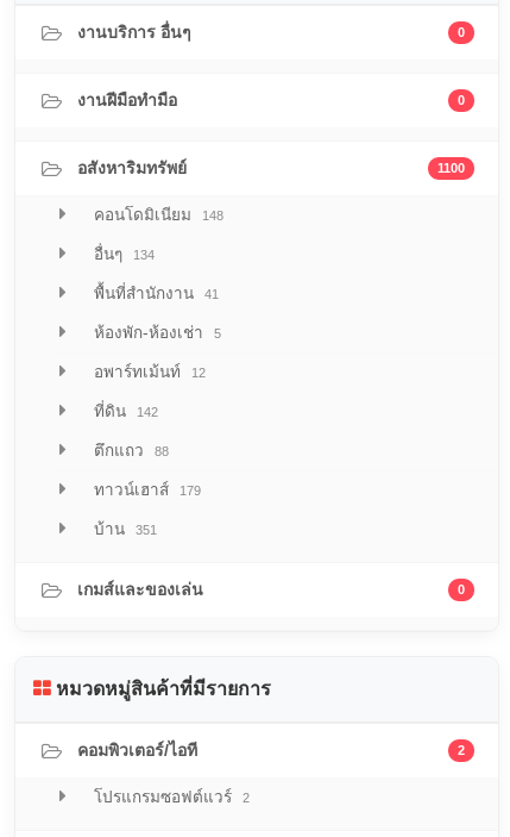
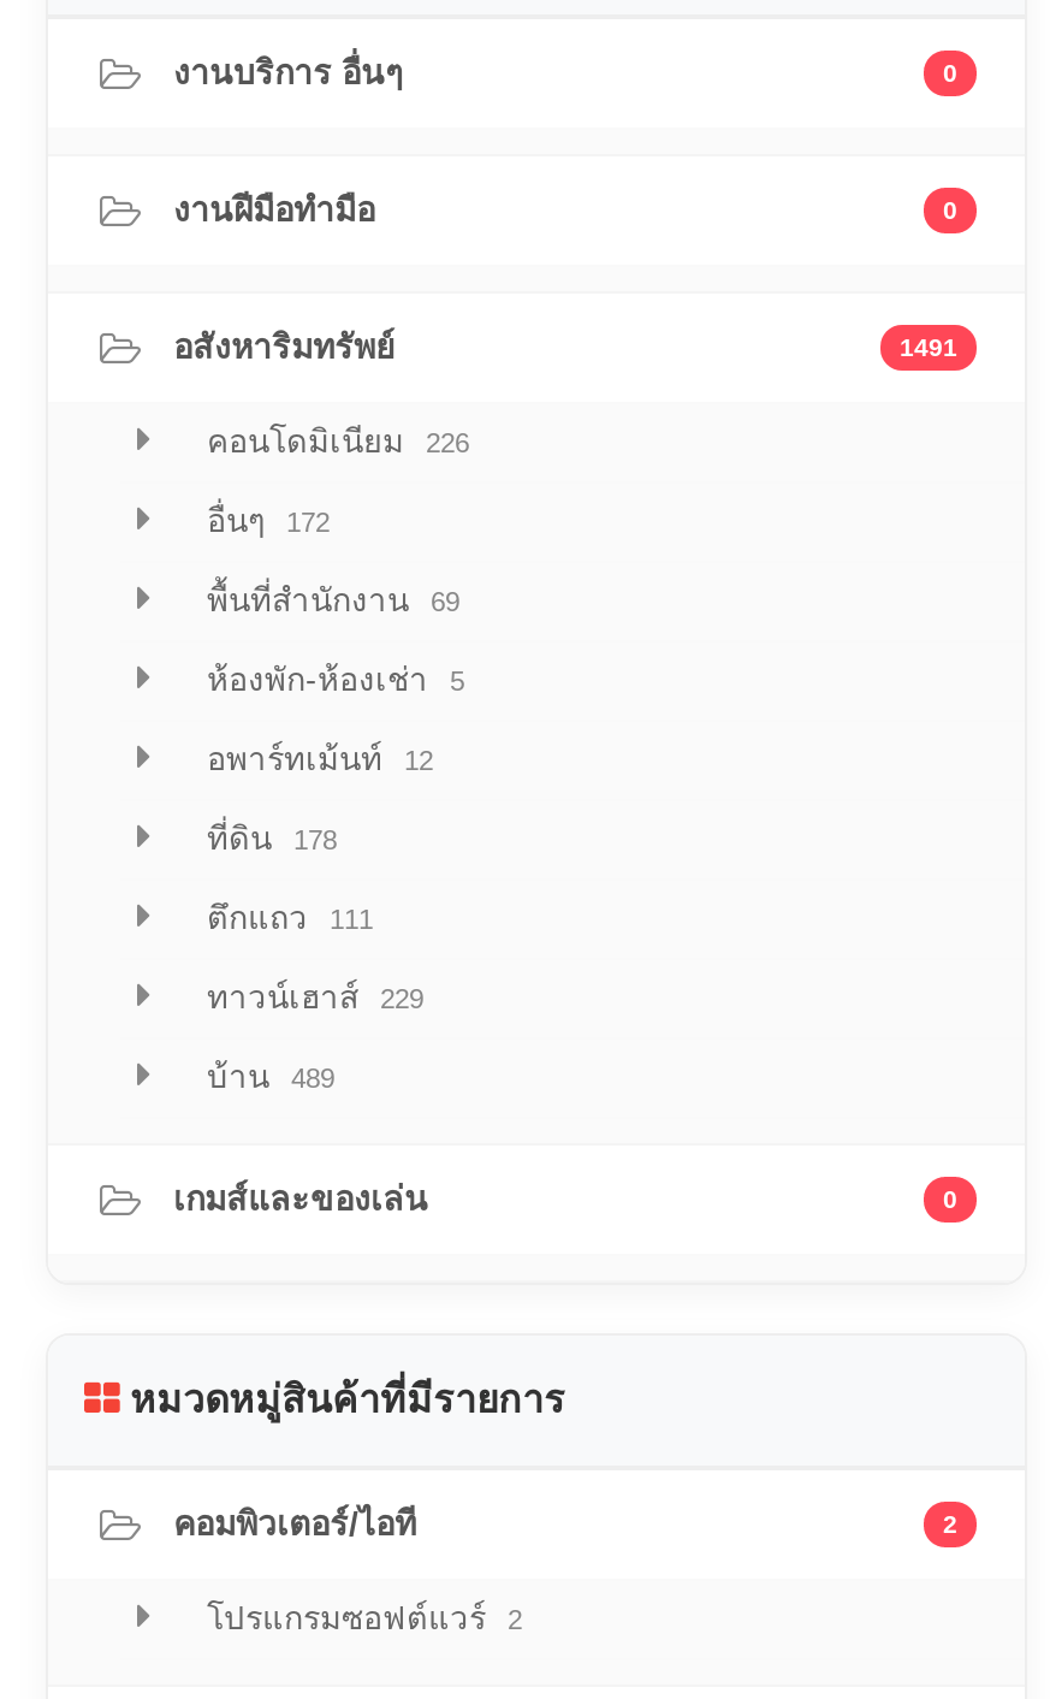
- 1100
+ 1491

- คอนโดมิเนียม 148
+ คอนโดมิเนียม 226

- อื่นๆ 134
+ อื่นๆ 172

- พื้นที่สำนักงาน 41
+ พื้นที่สำนักงาน 69

- ที่ดิน 142
+ ที่ดิน 178

- ตึกแถว 88
+ ตึกแถว 111

- ทาวน์เฮาส์ 179
+ ทาวน์เฮาส์ 229

- บ้าน 351
+ บ้าน 489
